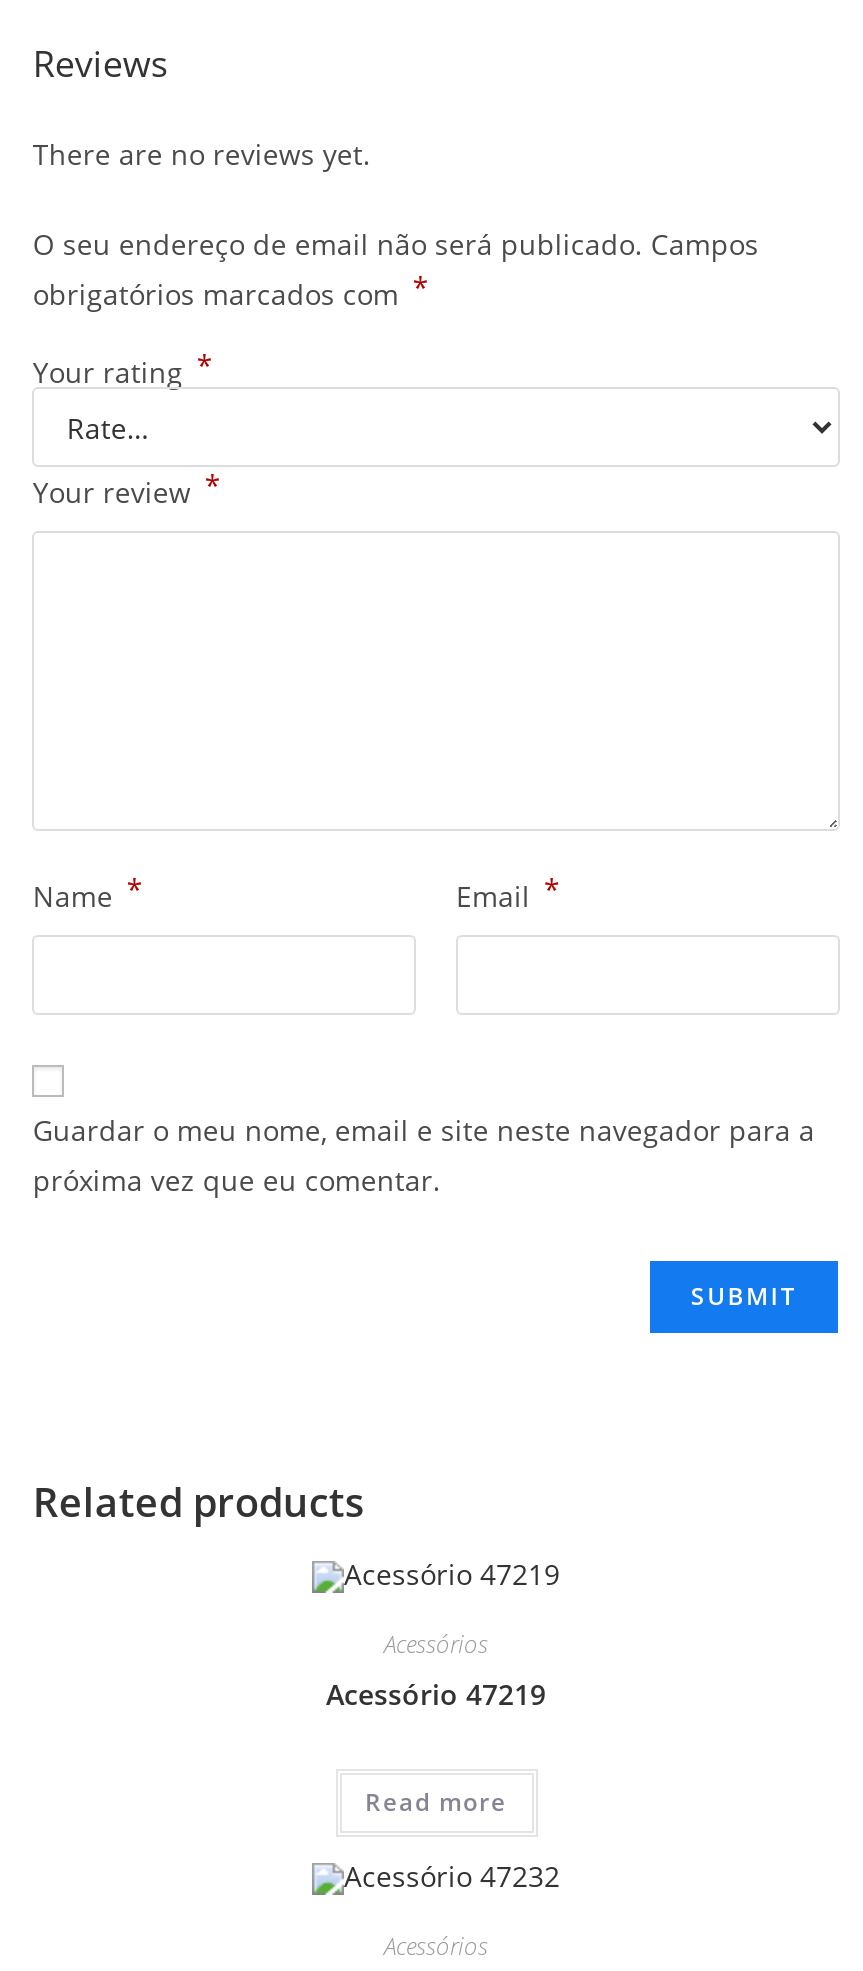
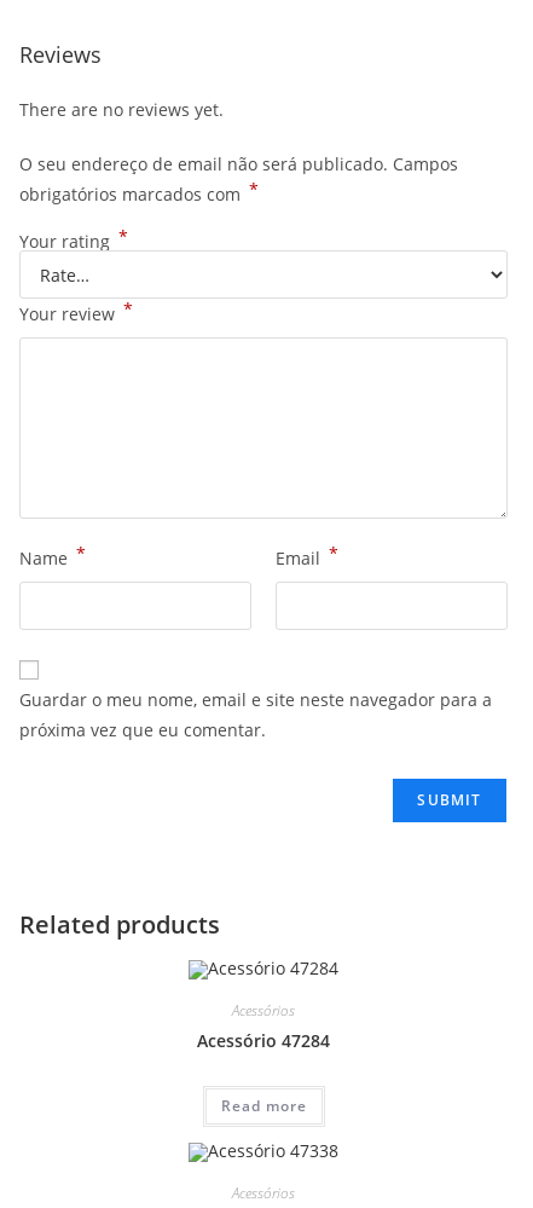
- Acessório 47219
+ Acessório 47284
